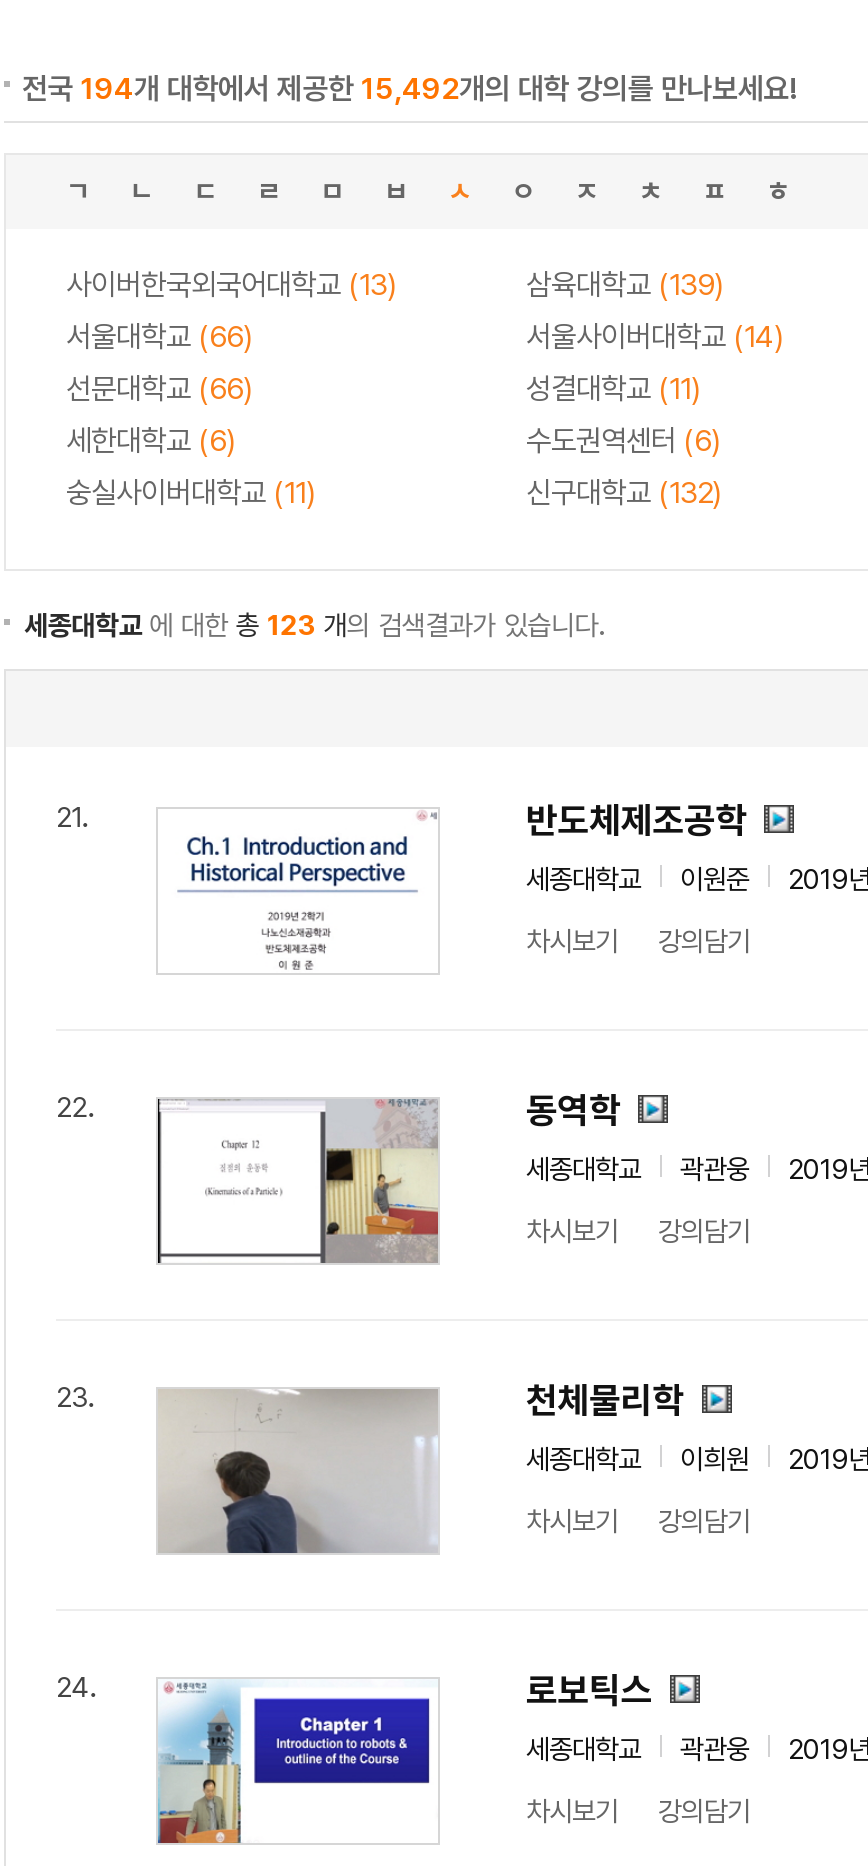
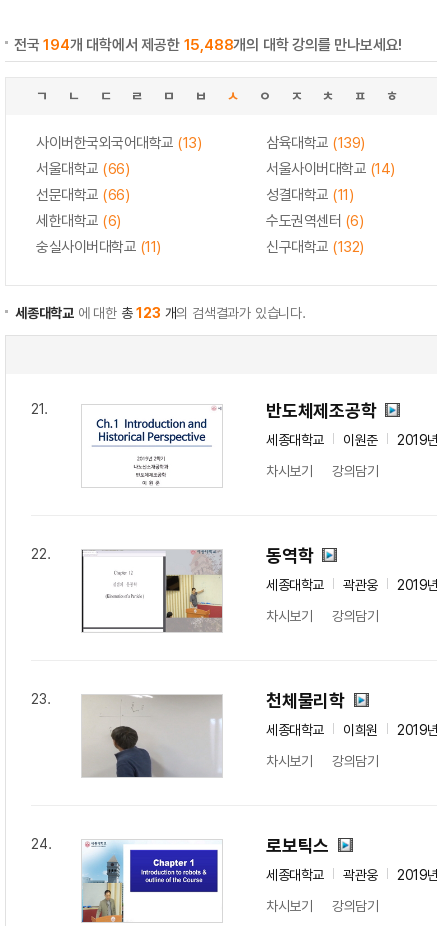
- 전국 194개 대학에서 제공한 15,492개의 대학 강의를 만나보세요!
+ 전국 194개 대학에서 제공한 15,488개의 대학 강의를 만나보세요!
